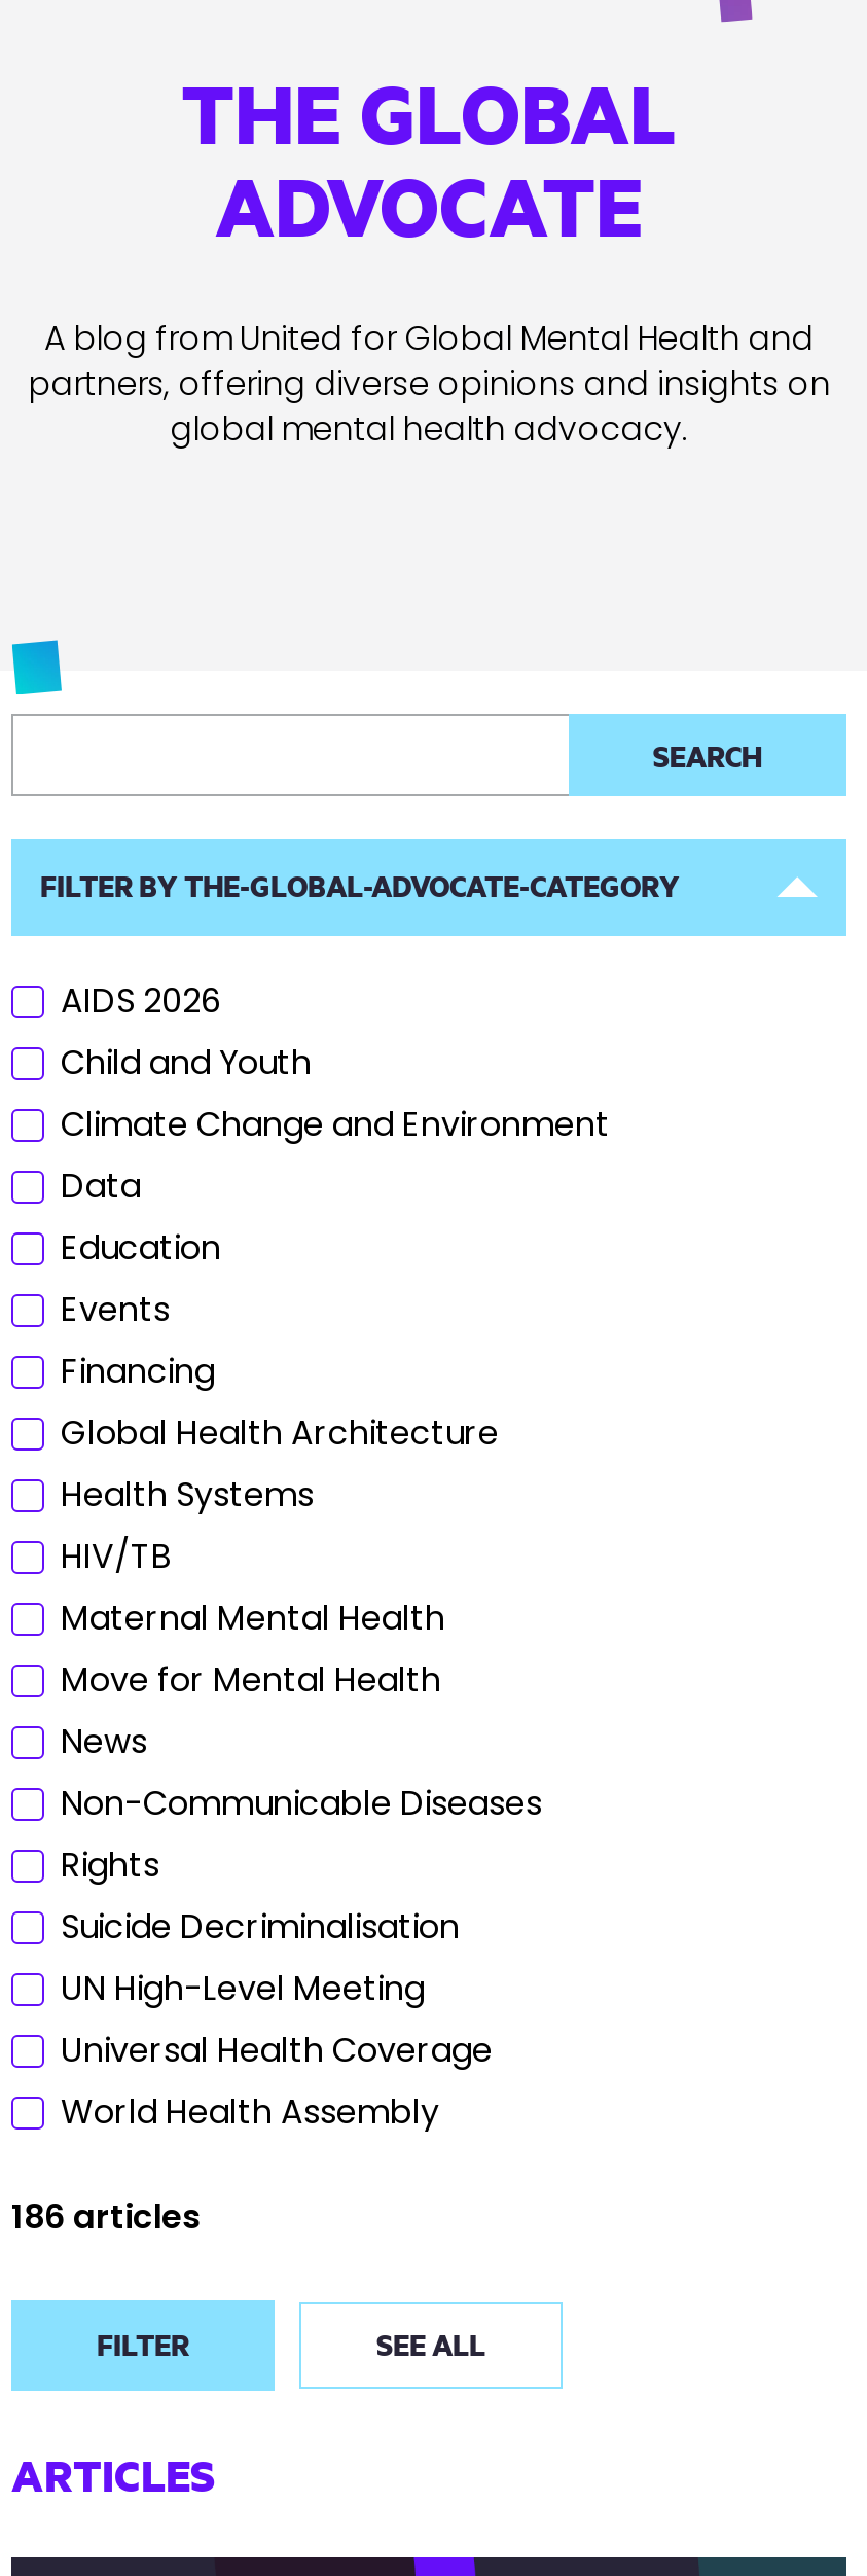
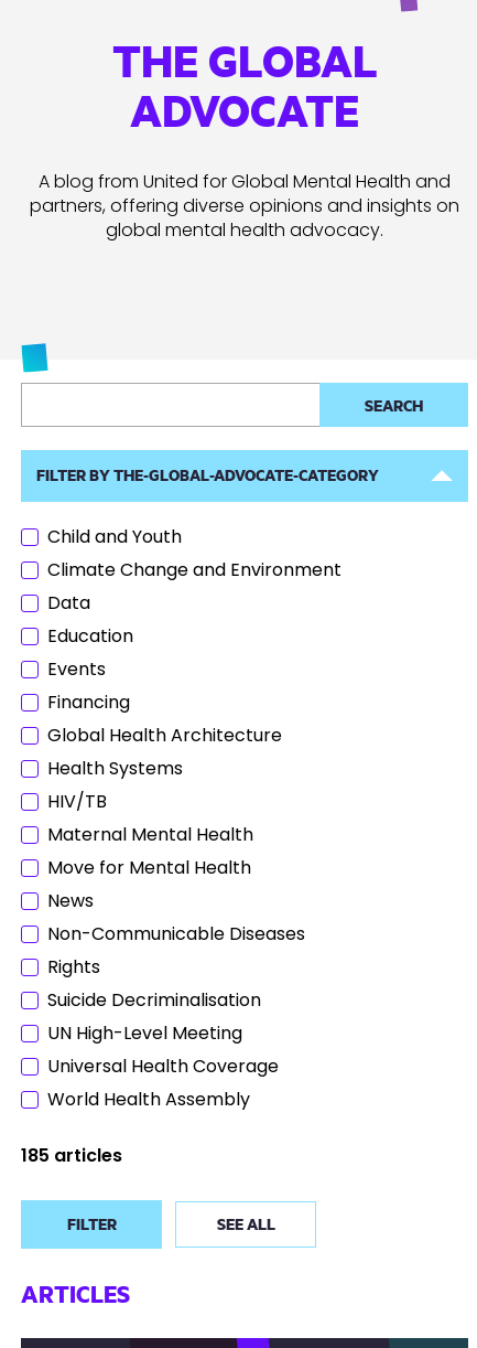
- AIDS 2026

- 186 articles
+ 185 articles
